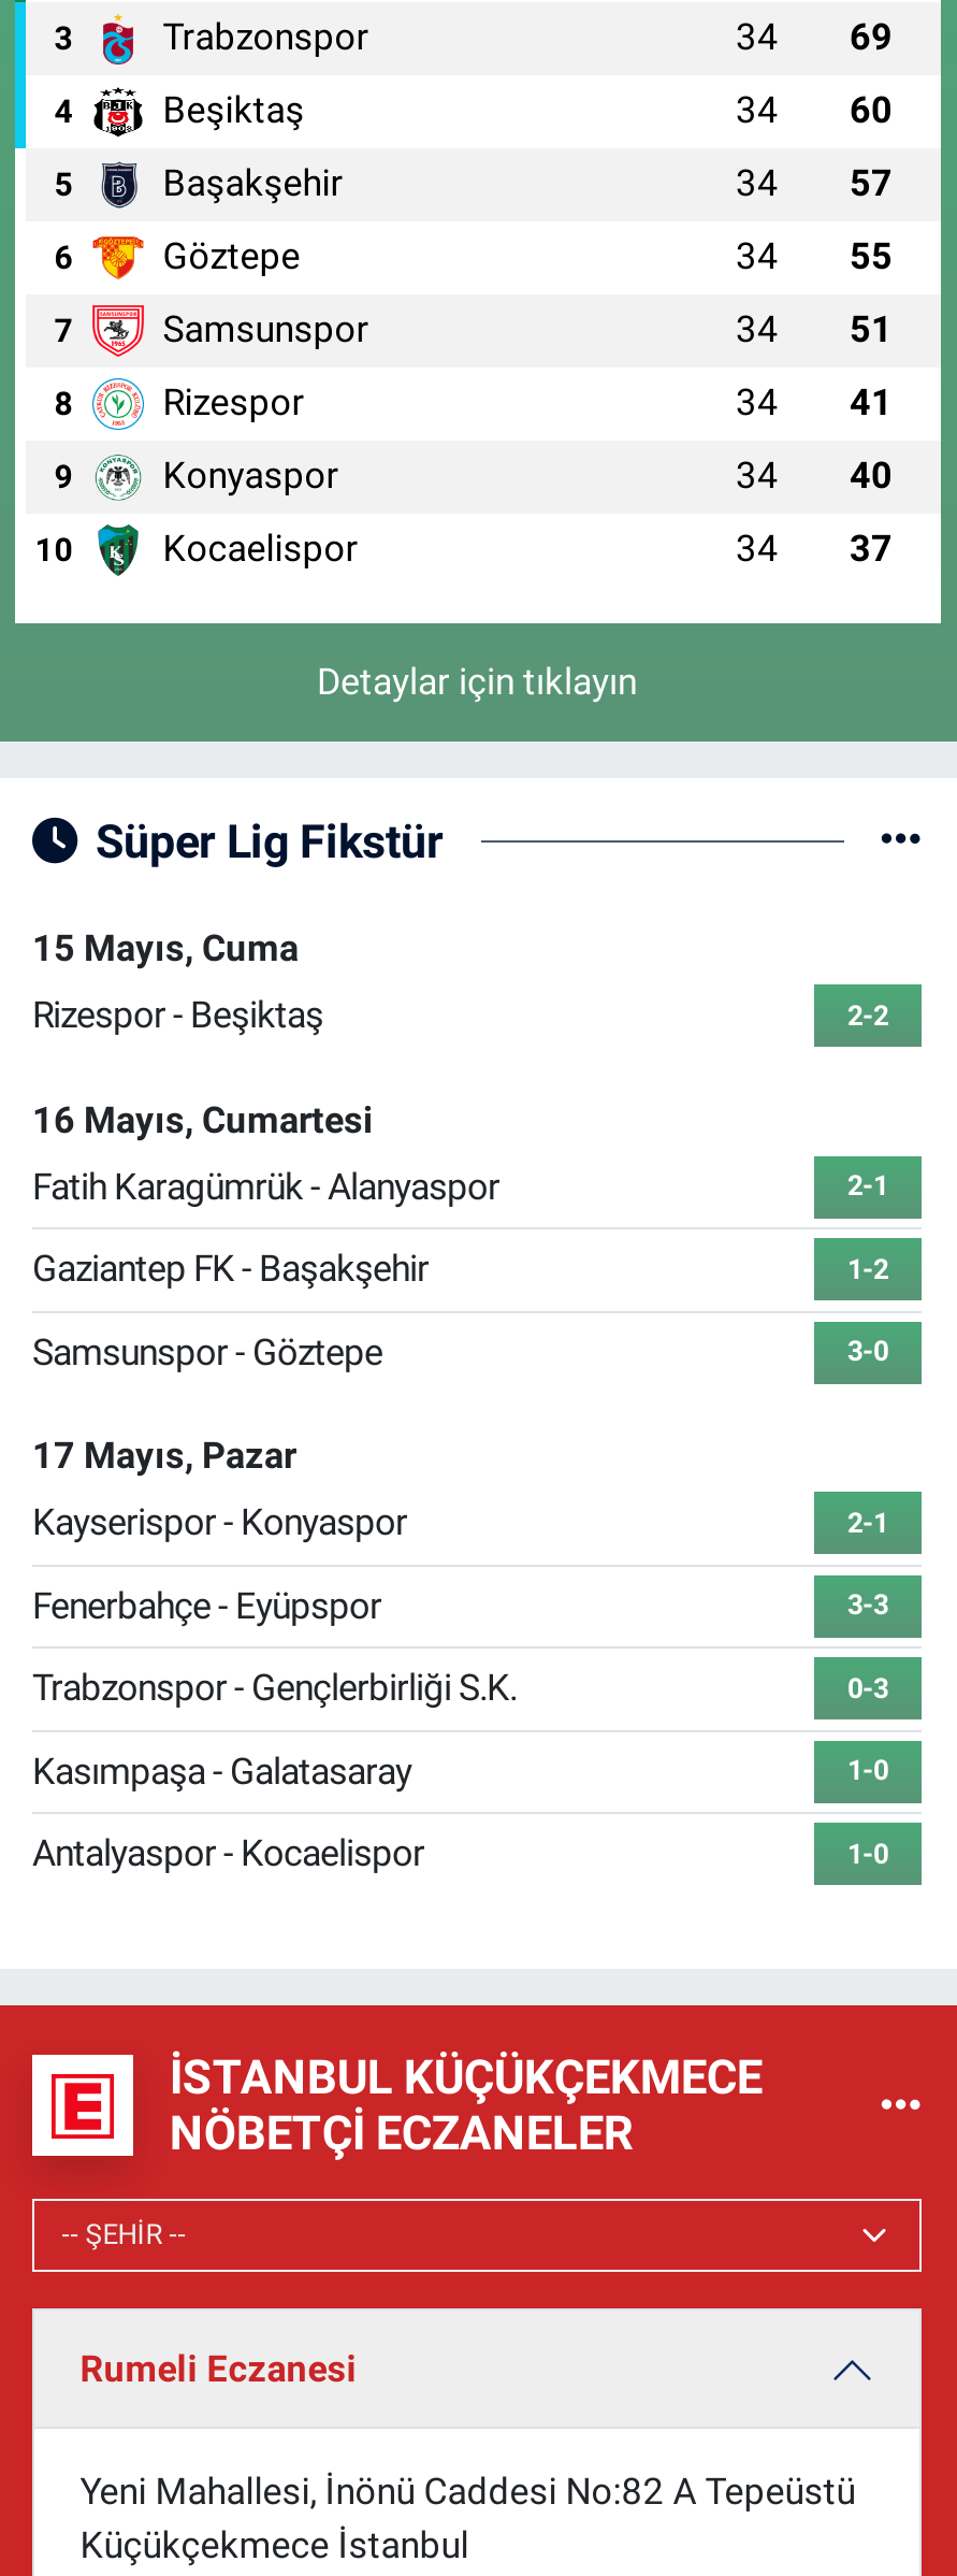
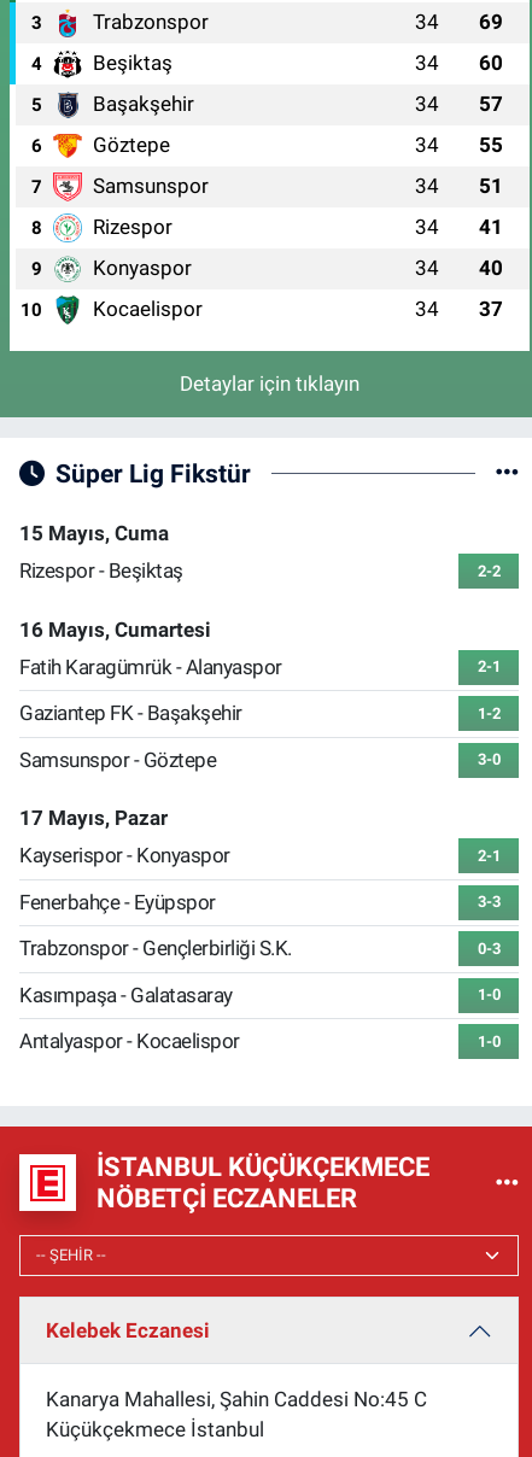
- Rumeli Eczanesi
+ Kelebek Eczanesi

- Yeni Mahallesi, İnönü Caddesi No:82 A Tepeüstü
+ Kanarya Mahallesi, Şahin Caddesi No:45 C
